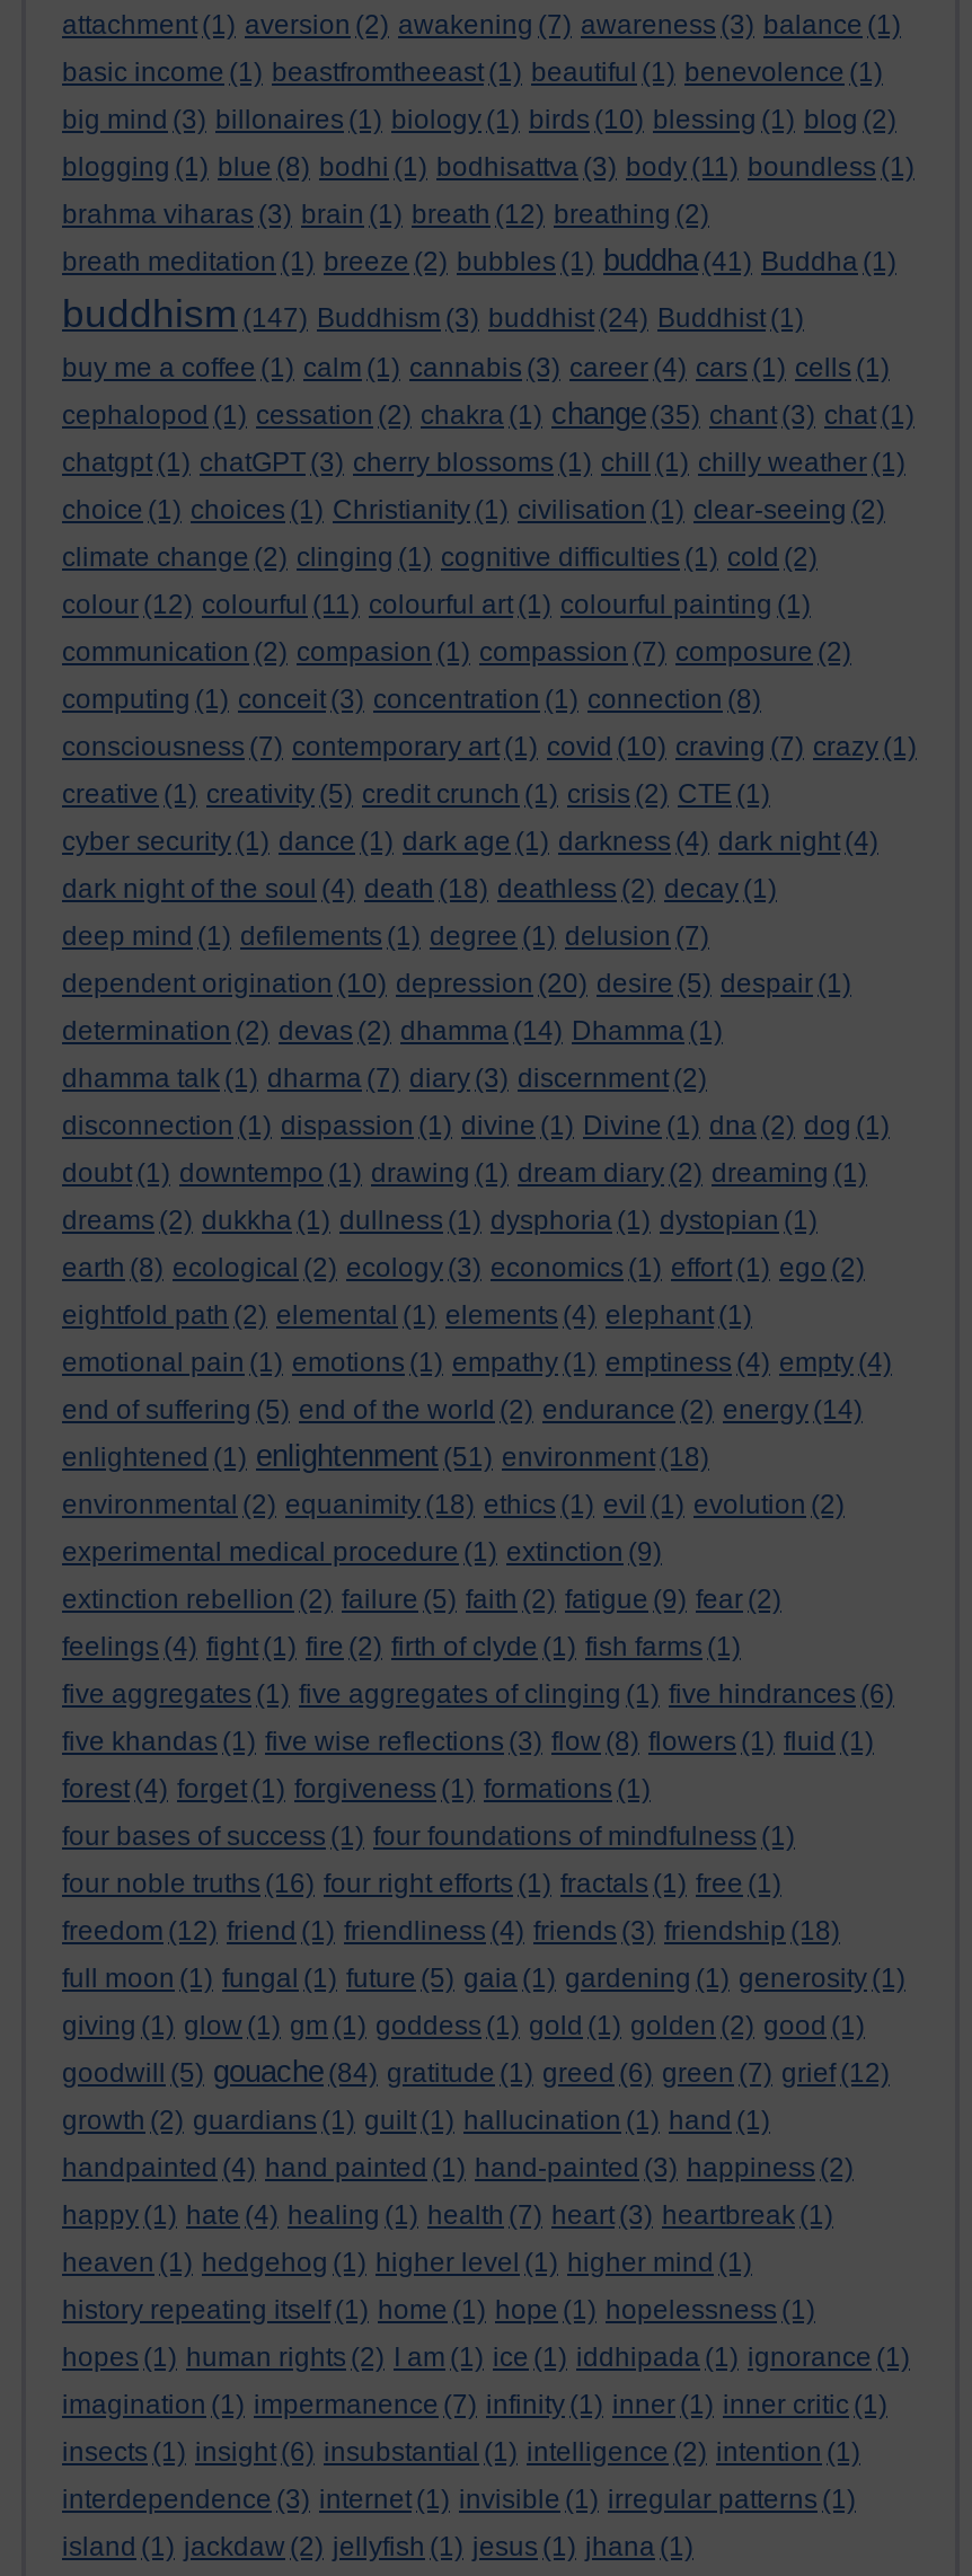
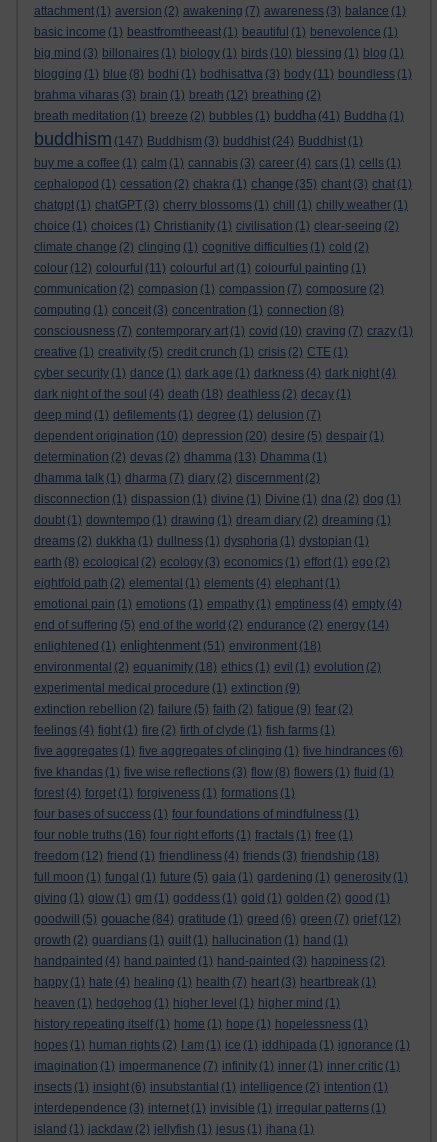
- big mind (3) billonaires (1) biology (1) birds (10) blessing (1) blog (2)
+ big mind (3) billonaires (1) biology (1) birds (10) blessing (1) blog (1)

- determination (2) devas (2) dhamma (14) Dhamma (1)
+ determination (2) devas (2) dhamma (13) Dhamma (1)

- dhamma talk (1) dharma (7) diary (3) discernment (2)
+ dhamma talk (1) dharma (7) diary (2) discernment (2)
